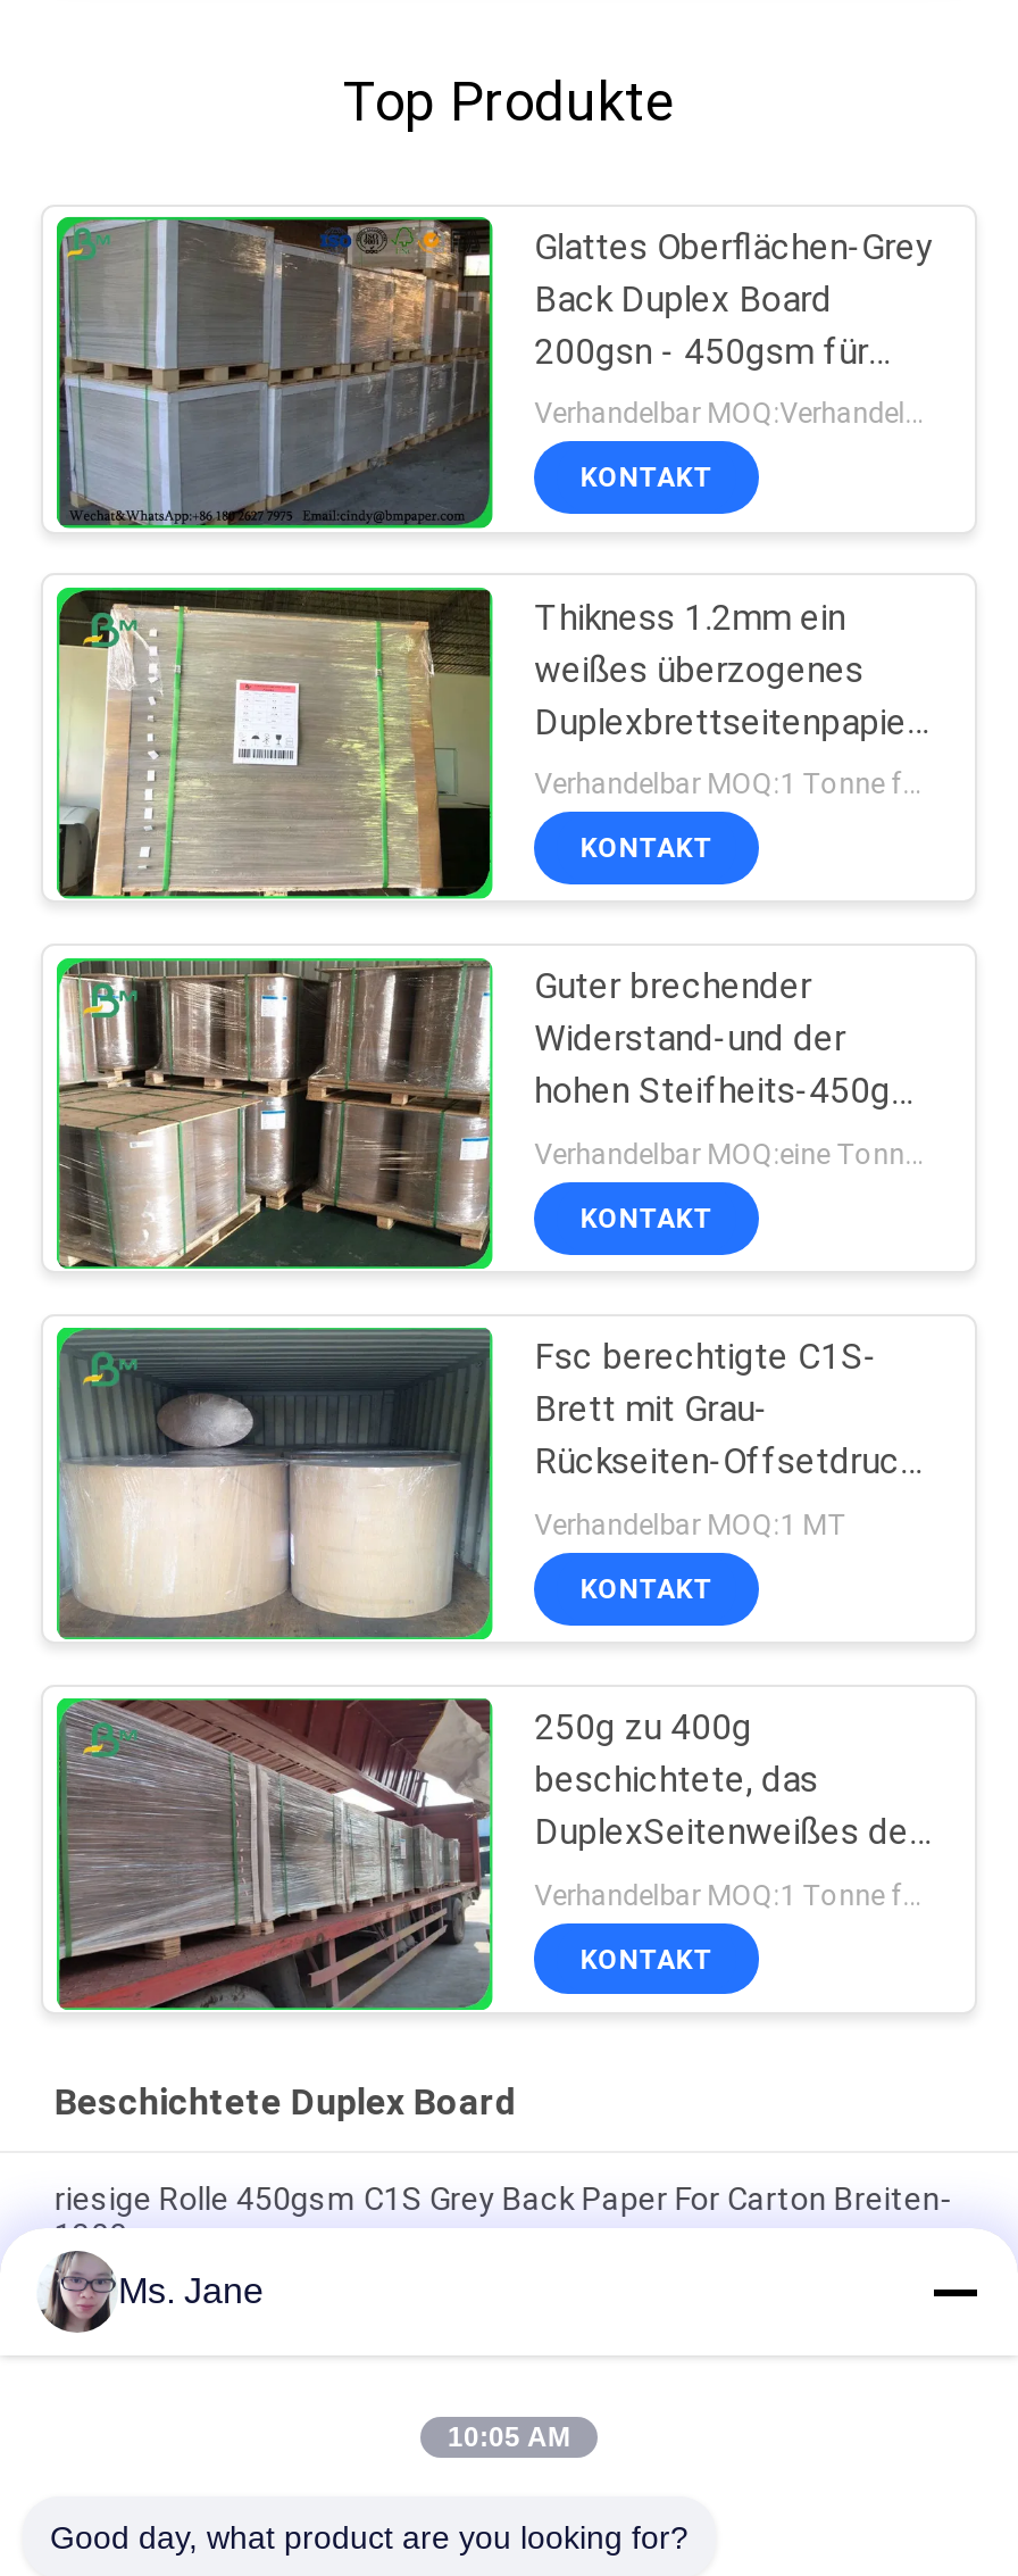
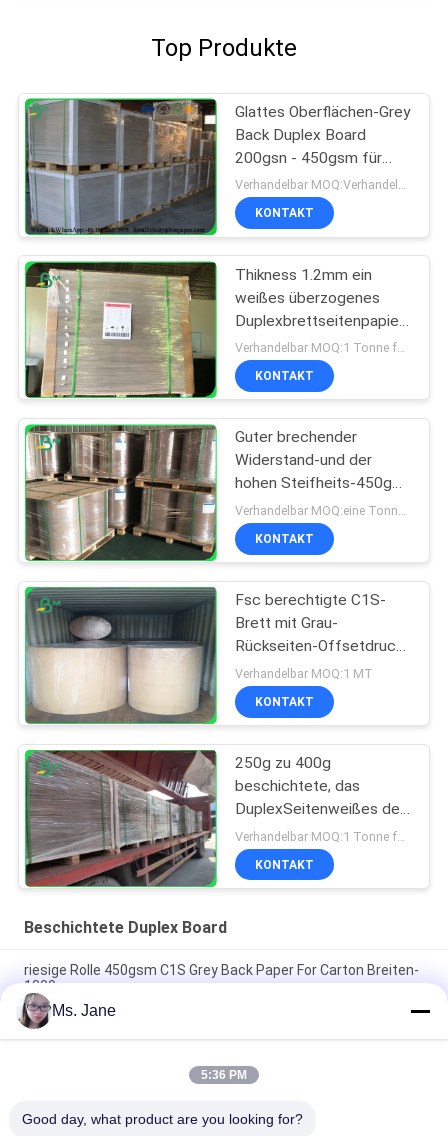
- 10:05 AM
+ 5:36 PM
